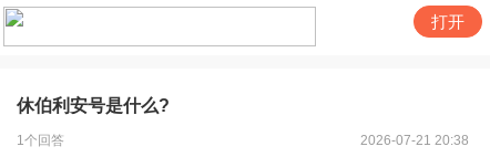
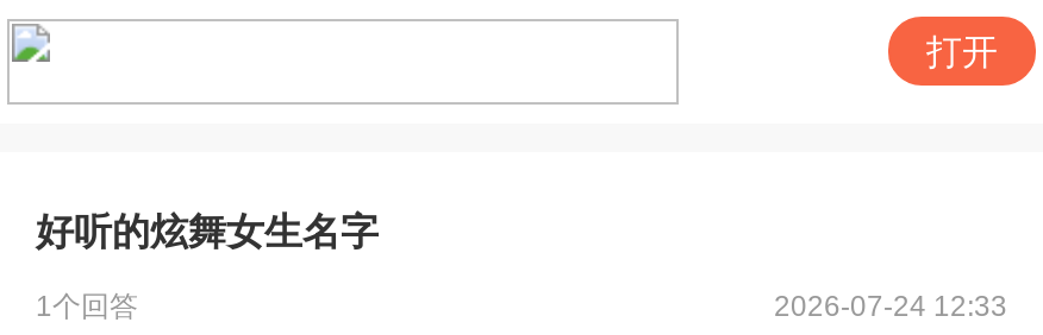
- 休伯利安号是什么?
+ 好听的炫舞女生名字

- 2026-07-21 20:38
+ 2026-07-24 12:33
